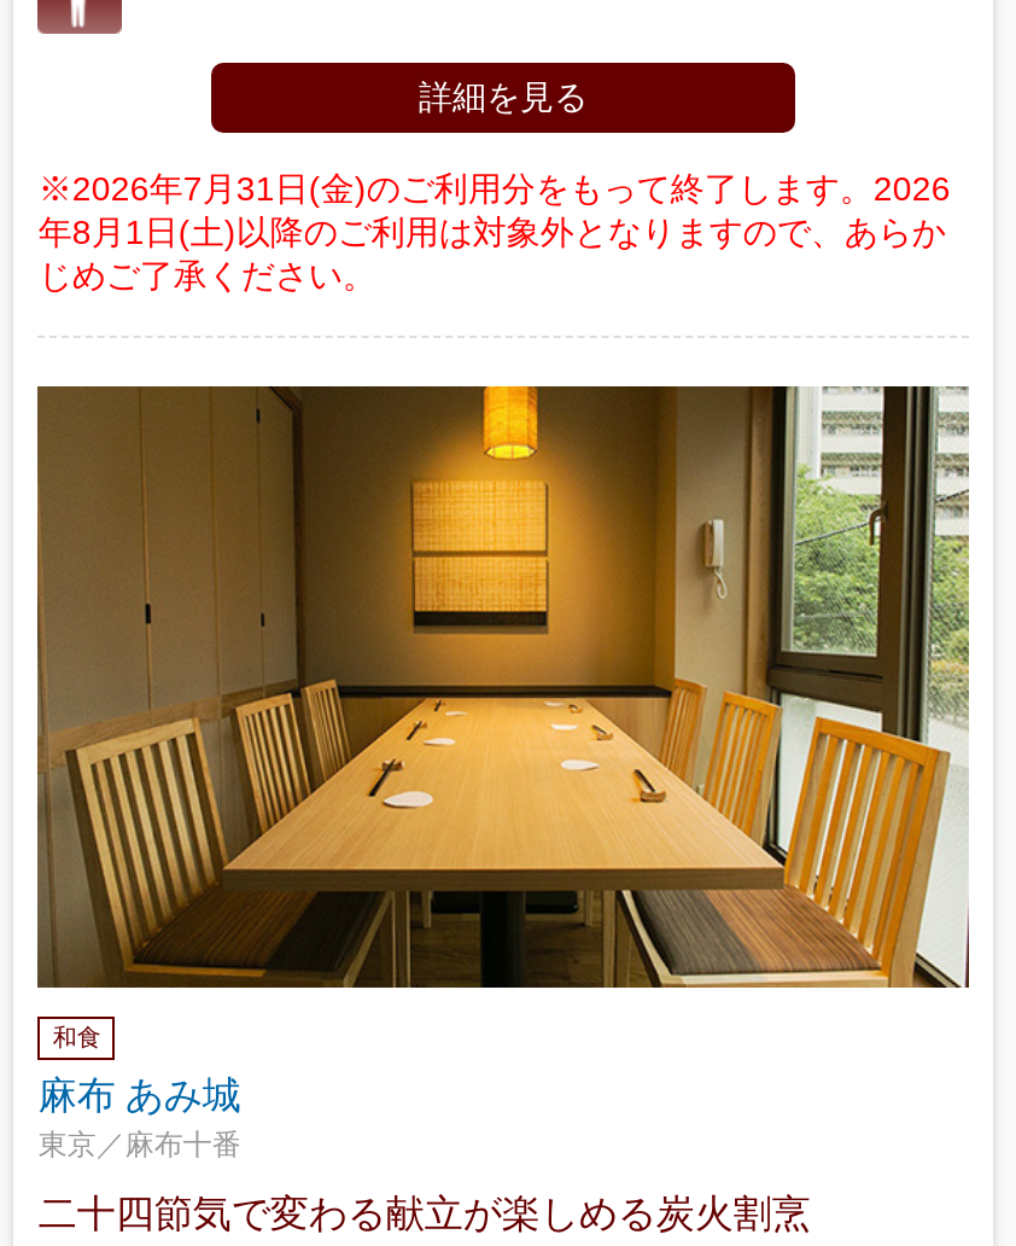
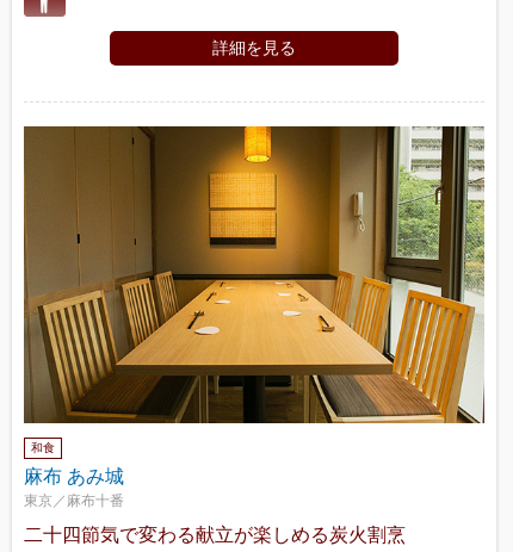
- ※2026年7月31日(金)のご利用分をもって終了します。2026
- 年8月1日(土)以降のご利用は対象外となりますので、あらか
- じめご了承ください。
